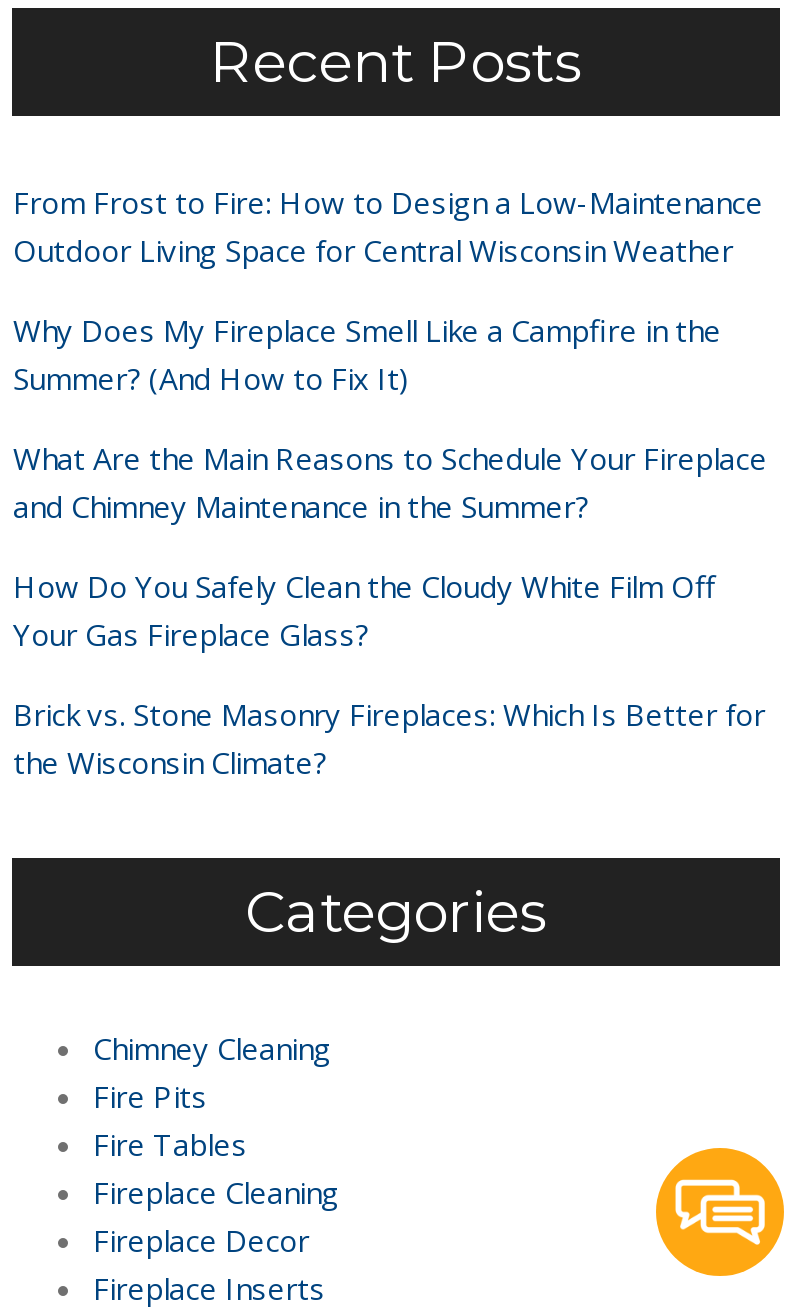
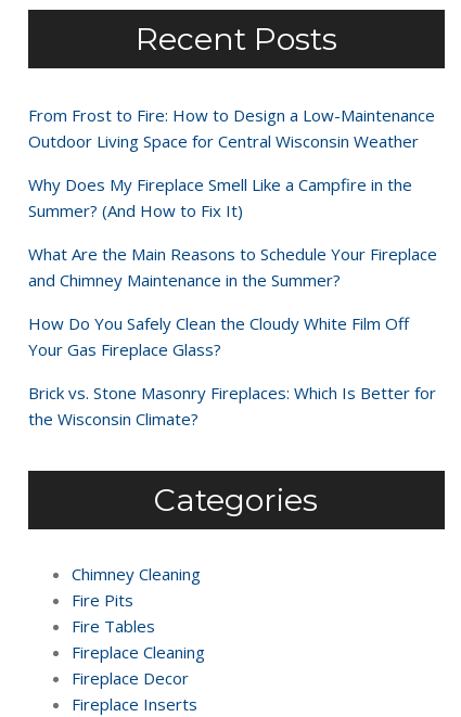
- [image]
